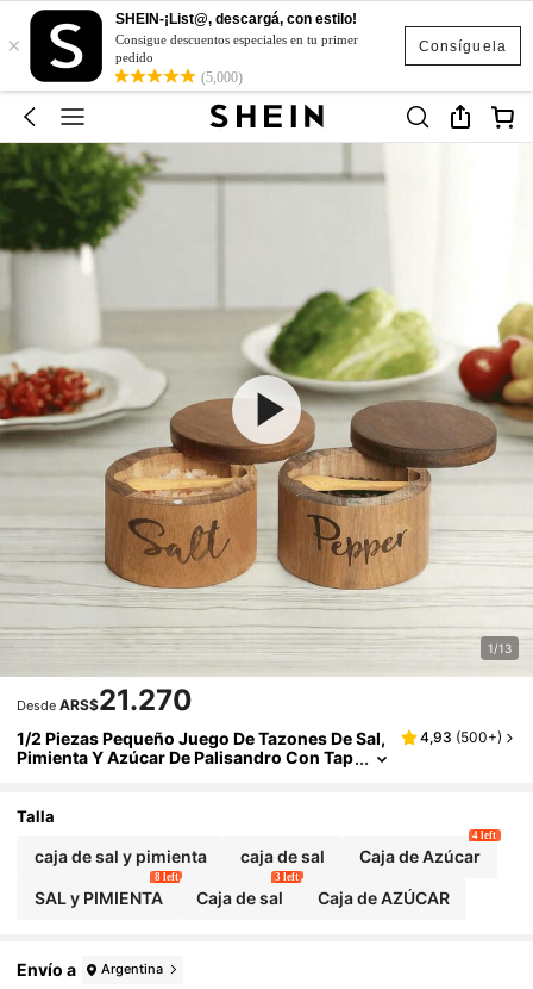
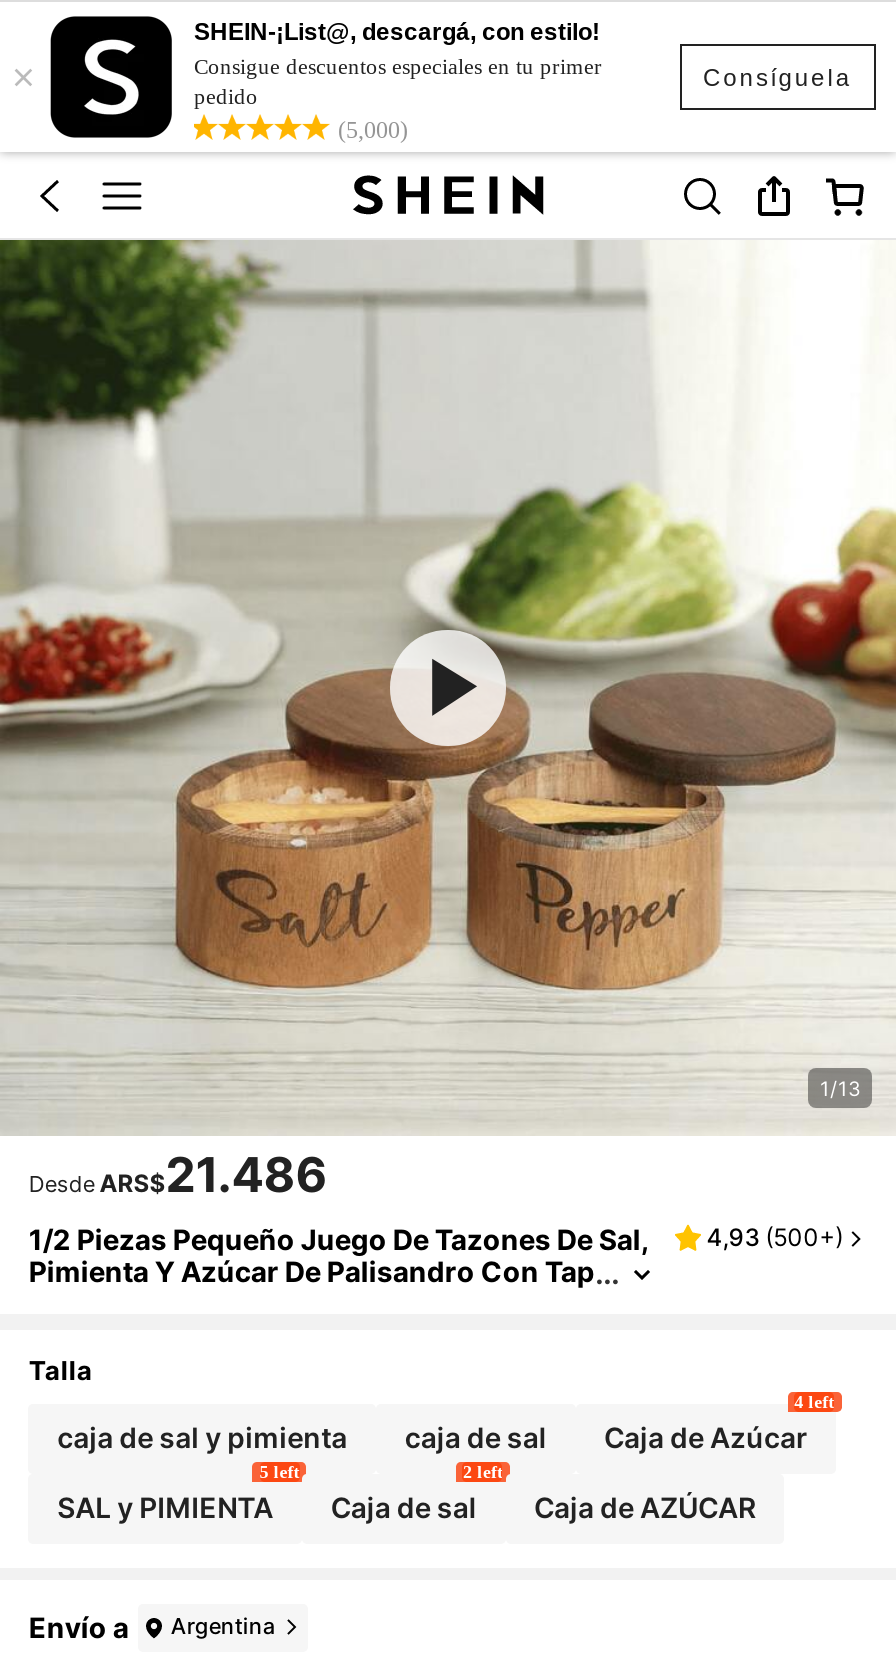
- Desde ARS$21.270
+ Desde ARS$21.486

- 8 left
+ 5 left

- 3 left
+ 2 left
